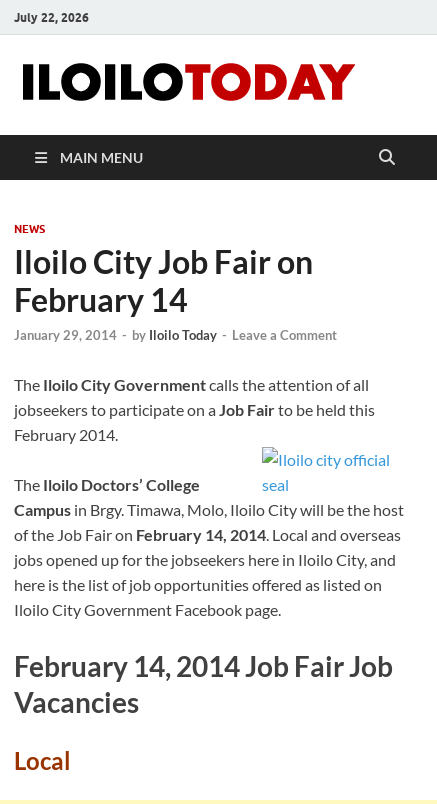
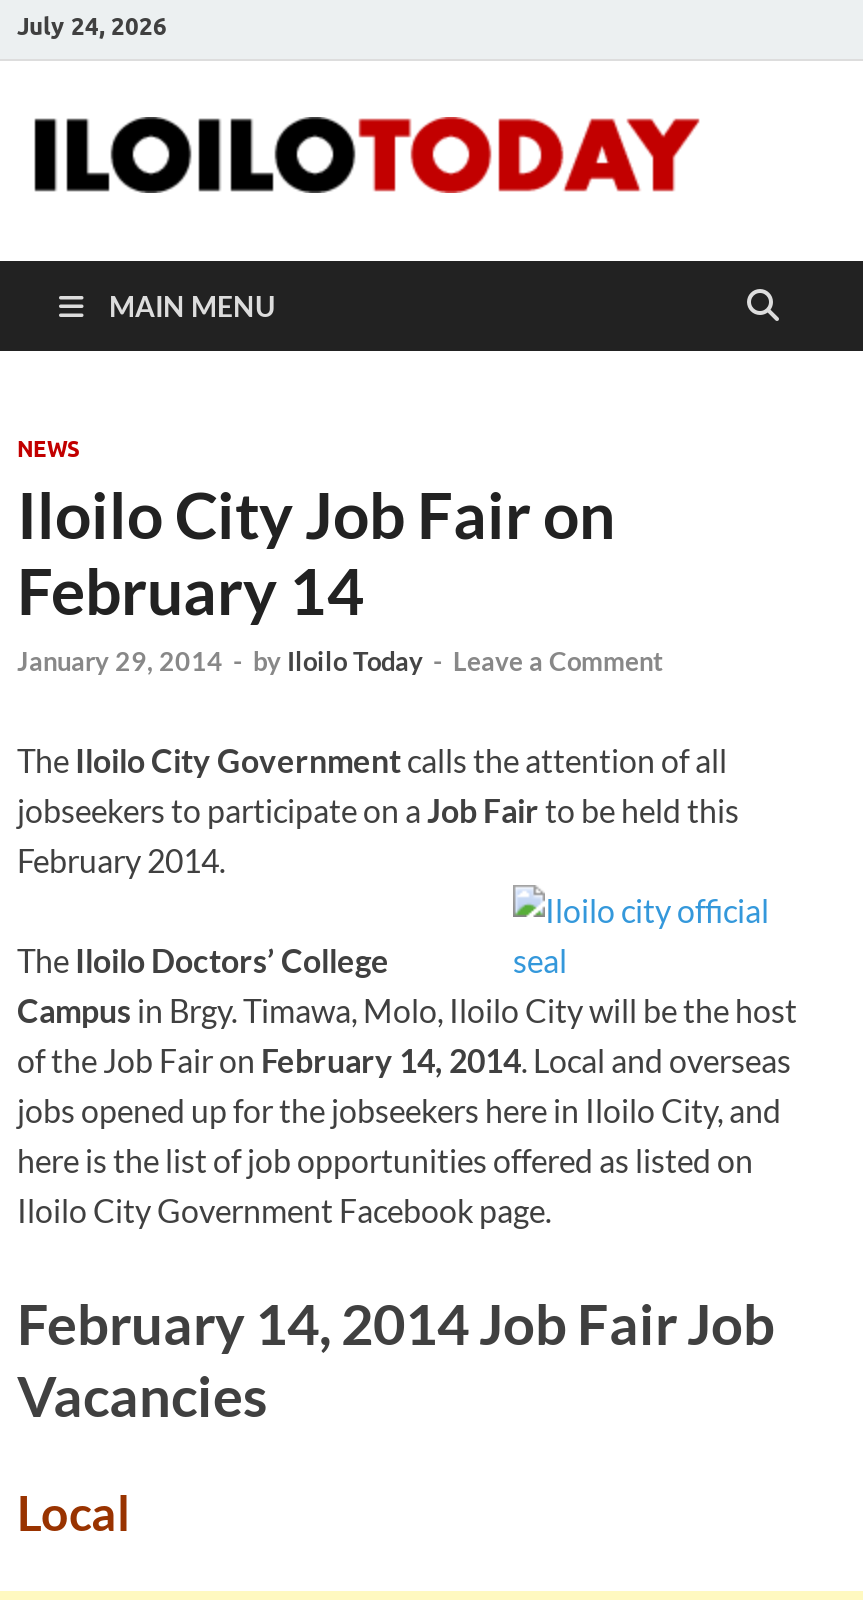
- July 22, 2026
+ July 24, 2026
